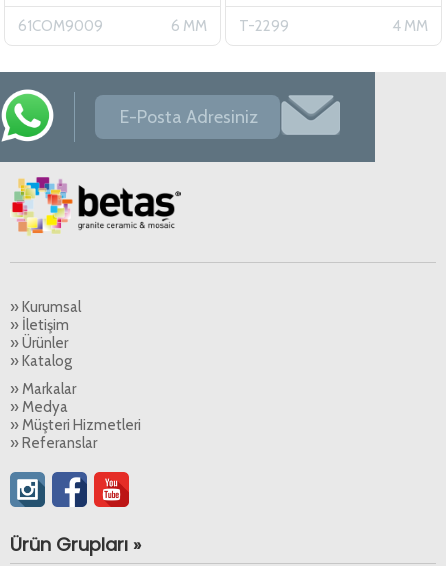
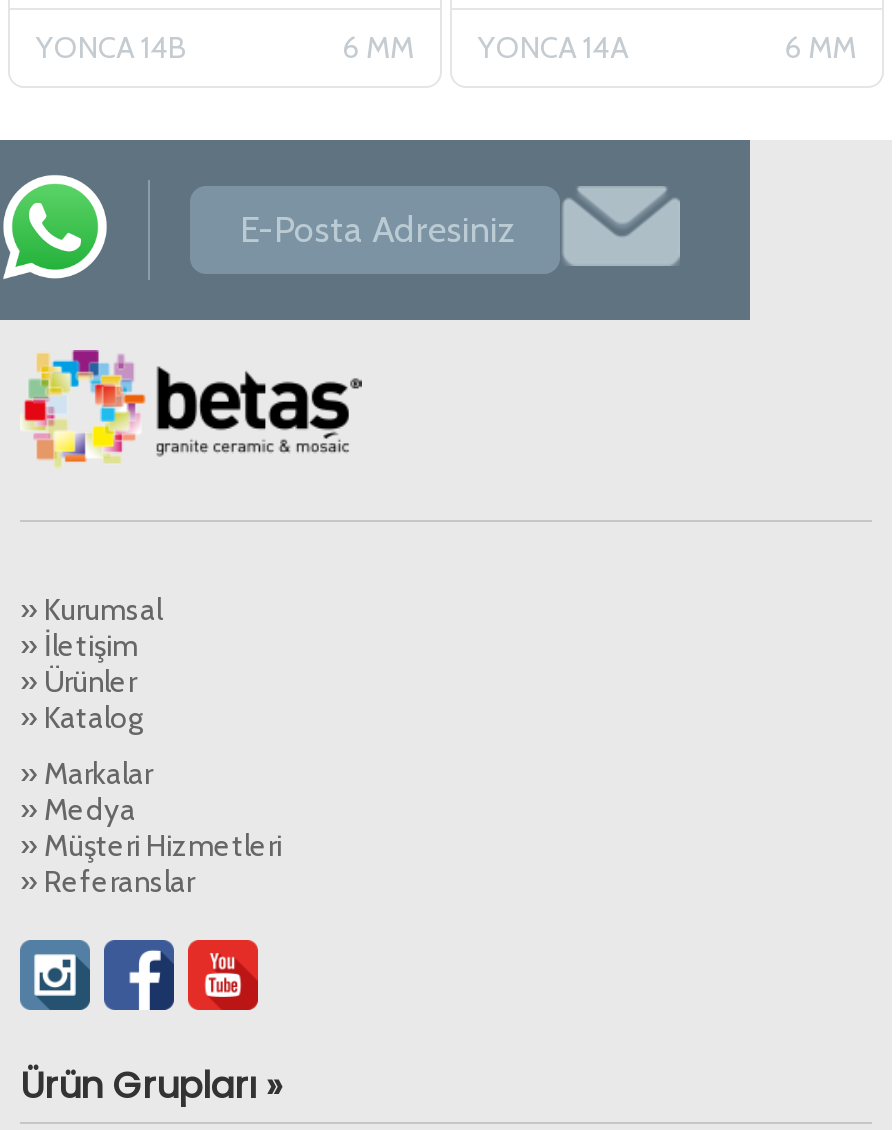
- 61COM9009
+ YONCA 14B

- T-2299
- 4 MM
+ YONCA 14A
+ 6 MM
